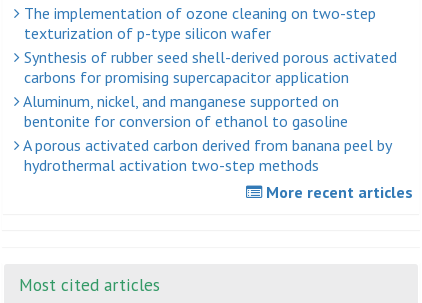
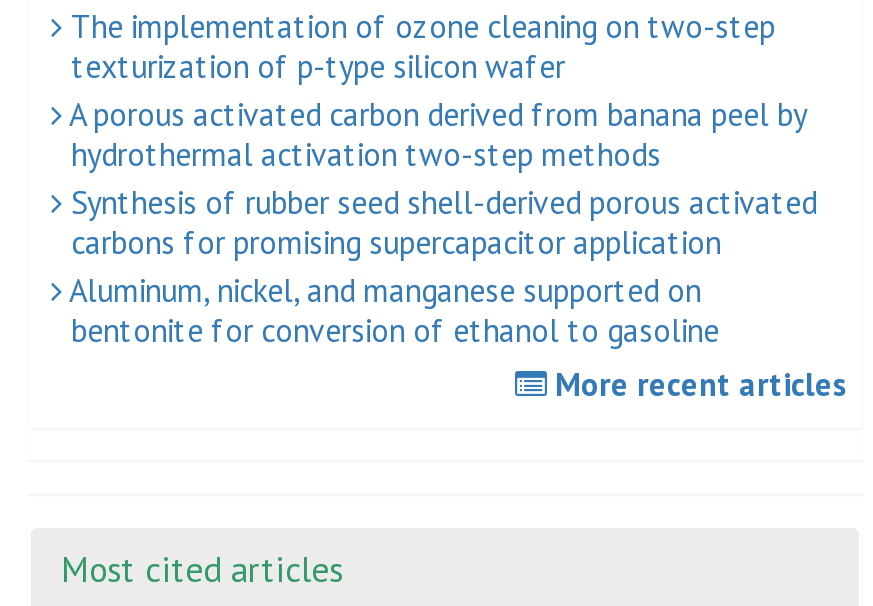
moved down: Synthesis of rubber seed shell-derived porous activated | carbons for promising supercapacitor application | Aluminum, nickel, and manganese supported on | bentonite for conversion of ethanol to gasoline

moved up: A porous activated carbon derived from banana peel by | hydrothermal activation two-step methods
